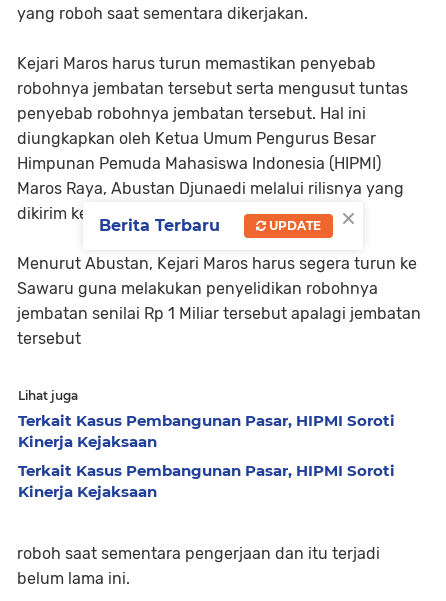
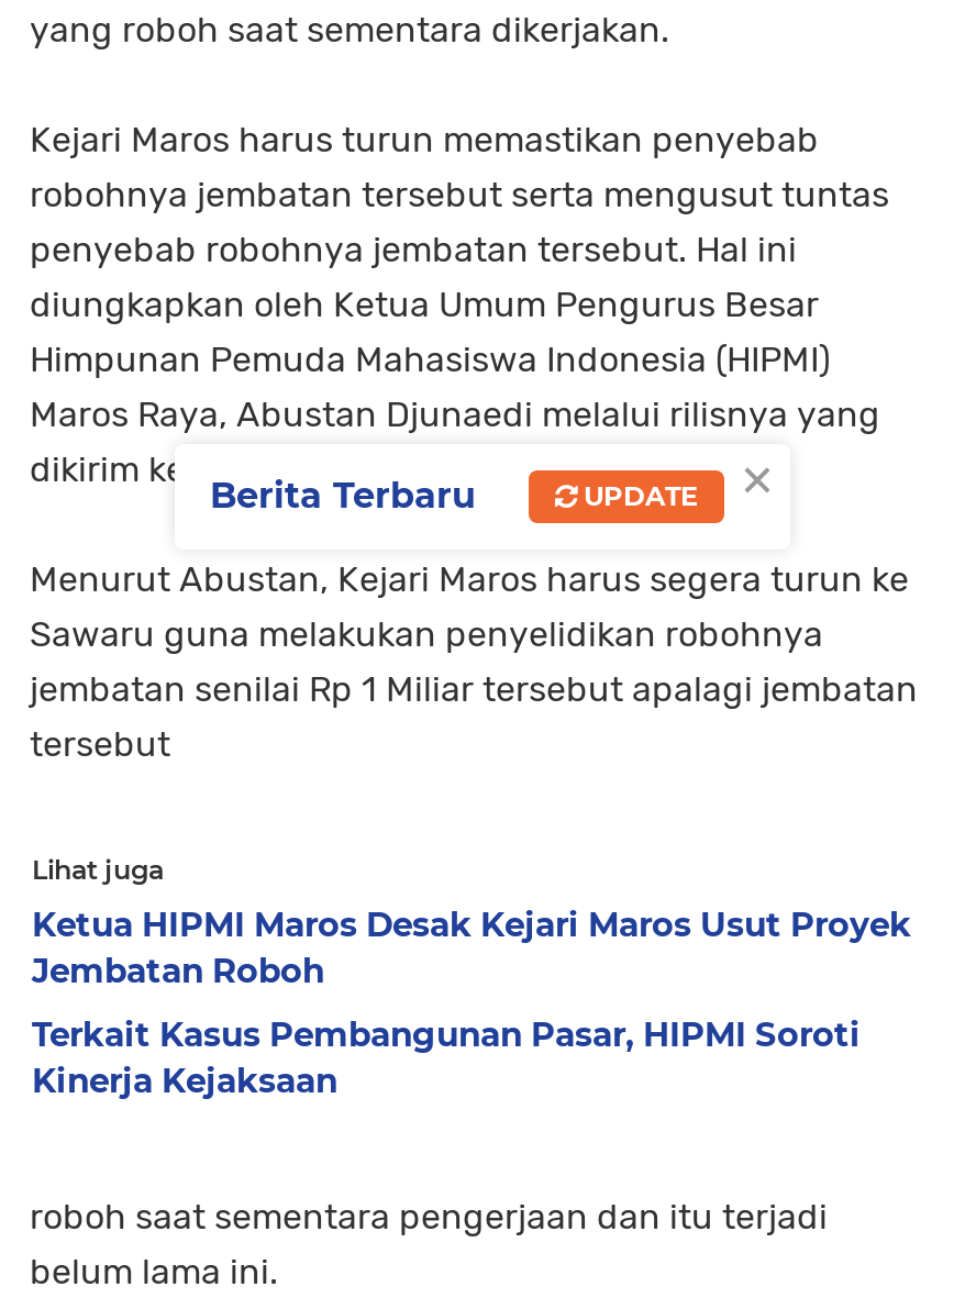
- Terkait Kasus Pembangunan Pasar, HIPMI Soroti
- Kinerja Kejaksaan
+ Ketua HIPMI Maros Desak Kejari Maros Usut Proyek
+ Jembatan Roboh
